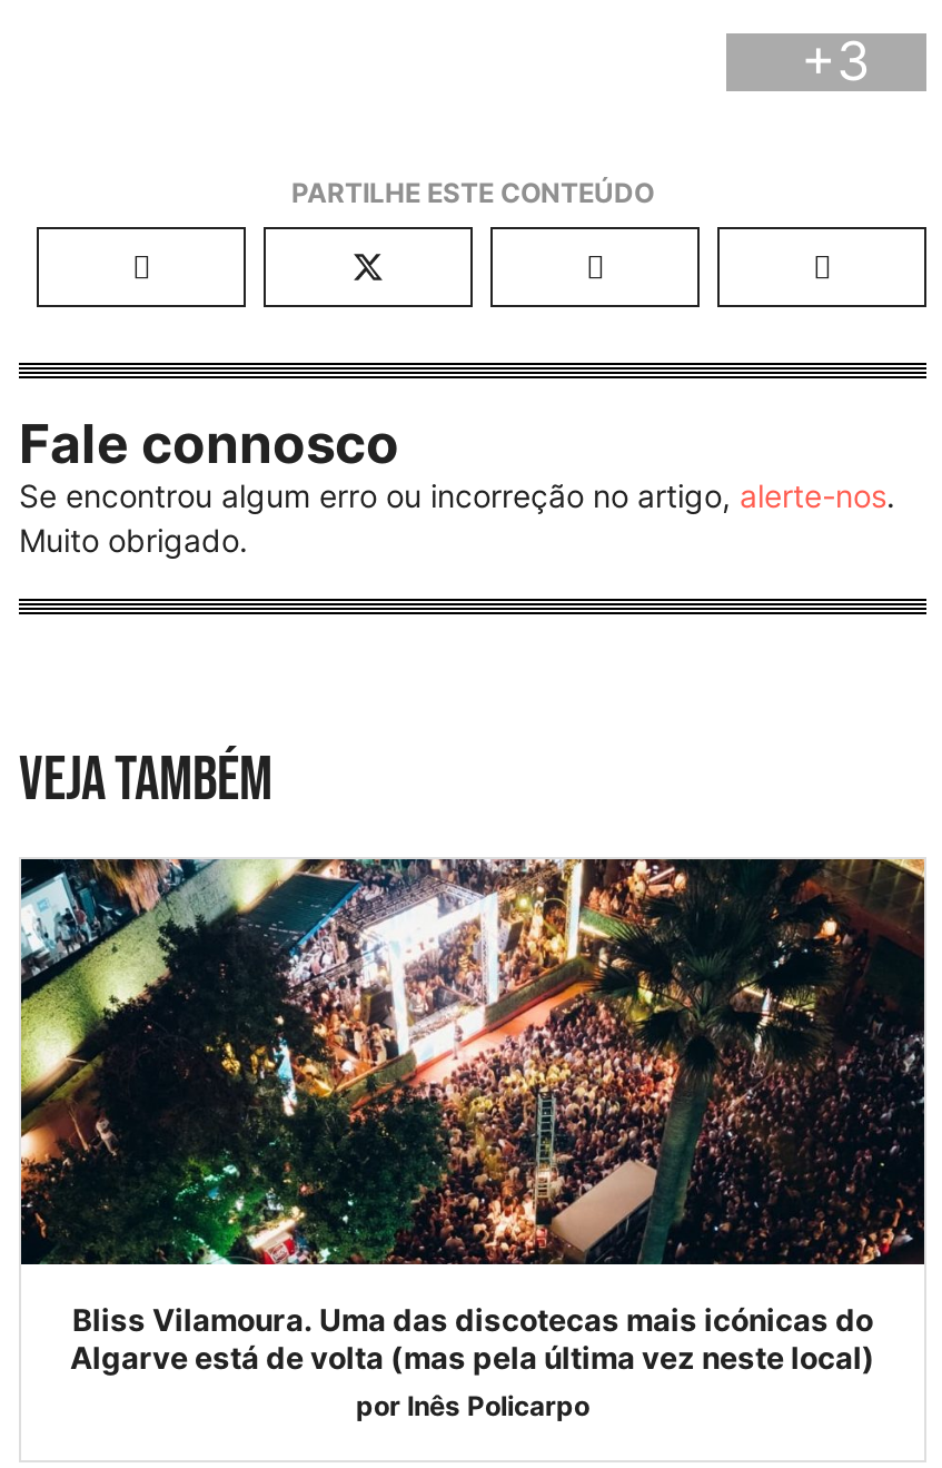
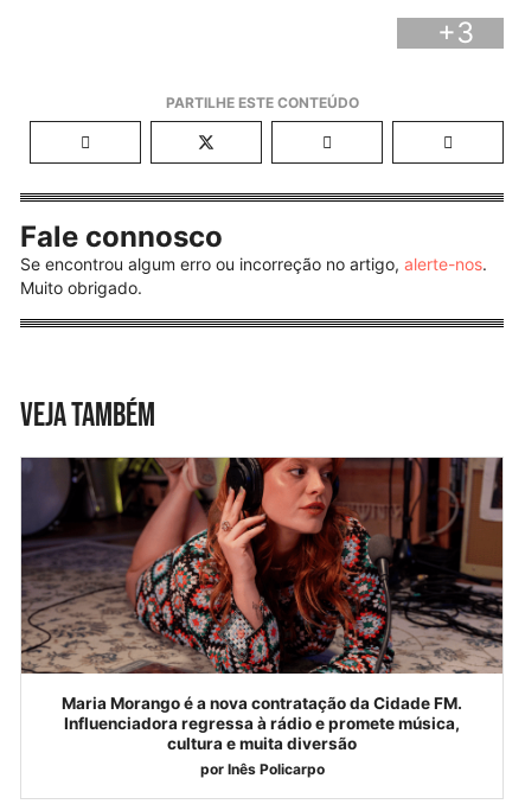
- [image]
- Bliss Vilamoura. Uma das discotecas mais icónicas do
- Algarve está de volta (mas pela última vez neste local)
+ [image]
+ Maria Morango é a nova contratação da Cidade FM.
+ Influenciadora regressa à rádio e promete música,
+ cultura e muita diversão
